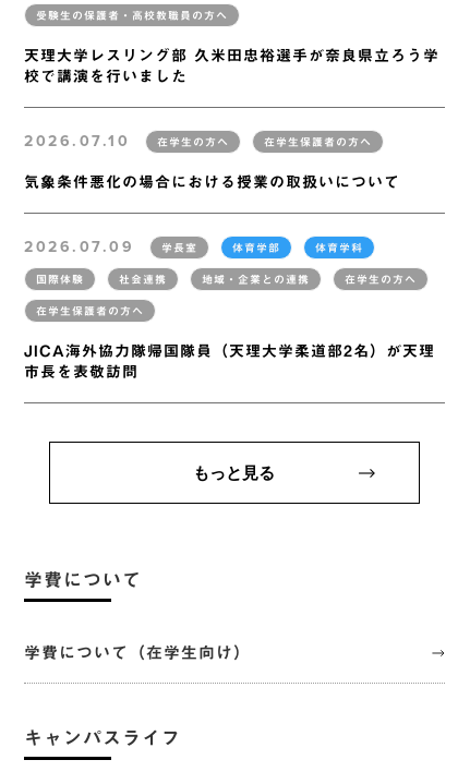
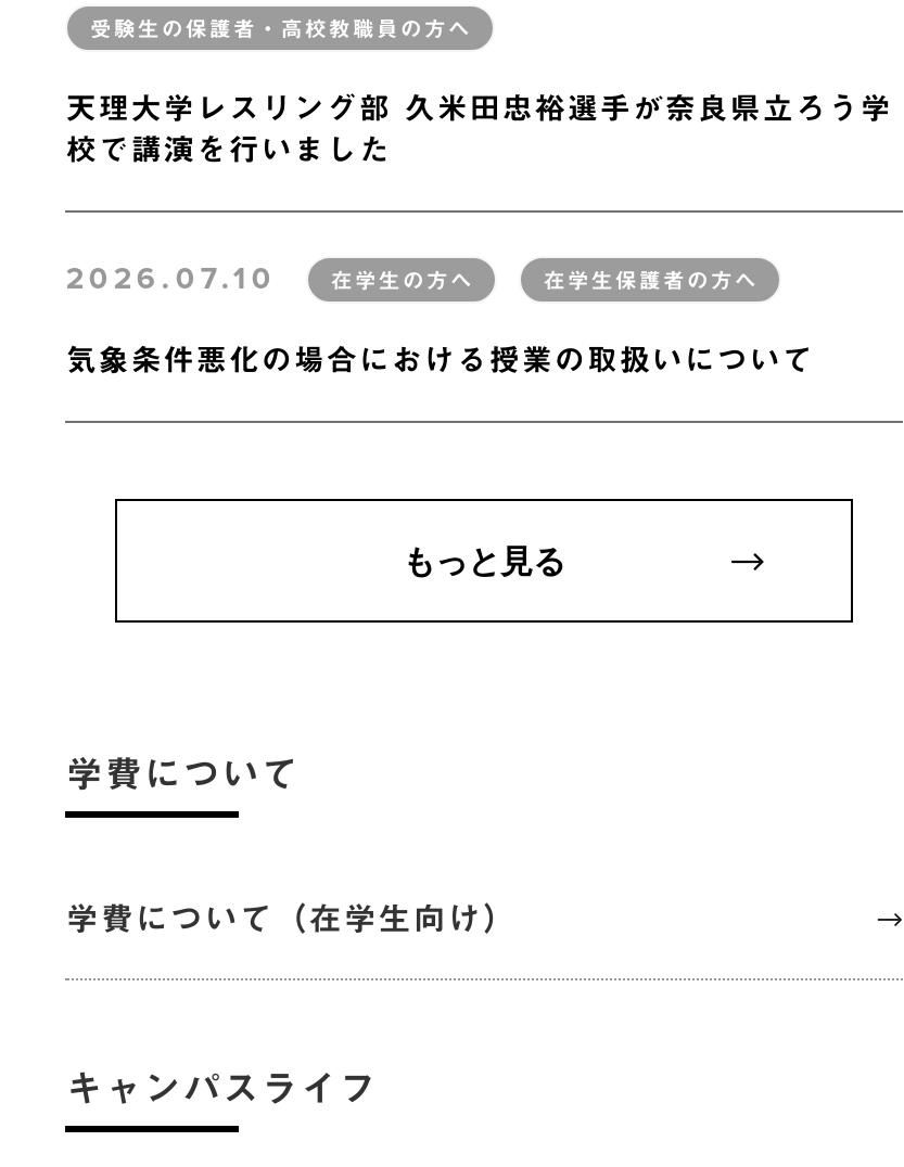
- 2026.07.09
- 学長室
- 体育学部
- 体育学科
- 国際体験
- 社会連携
- 地域・企業との連携
- 在学生の方へ
- 在学生保護者の方へ
- JICA海外協力隊帰国隊員（天理大学柔道部2名）が天理
- 市長を表敬訪問
